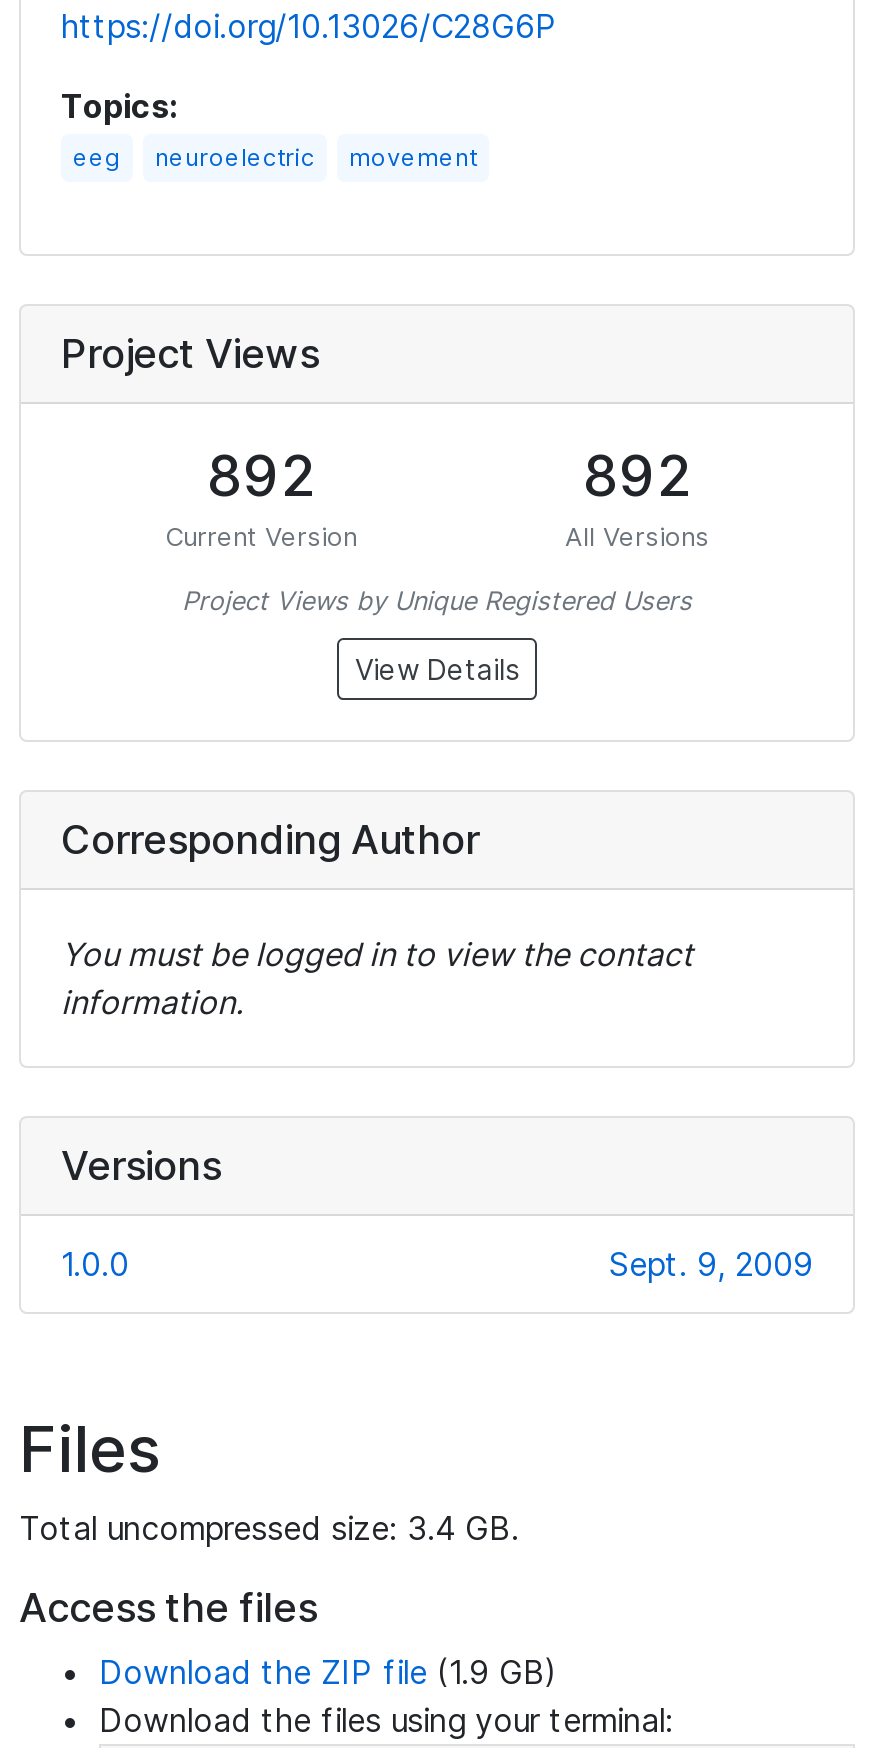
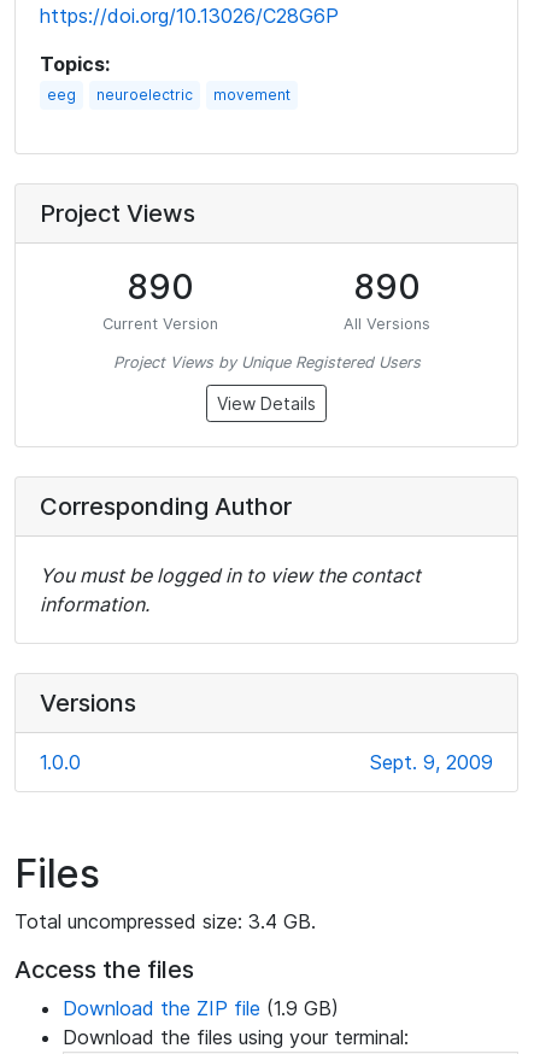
- 892
+ 890

- 892
+ 890
